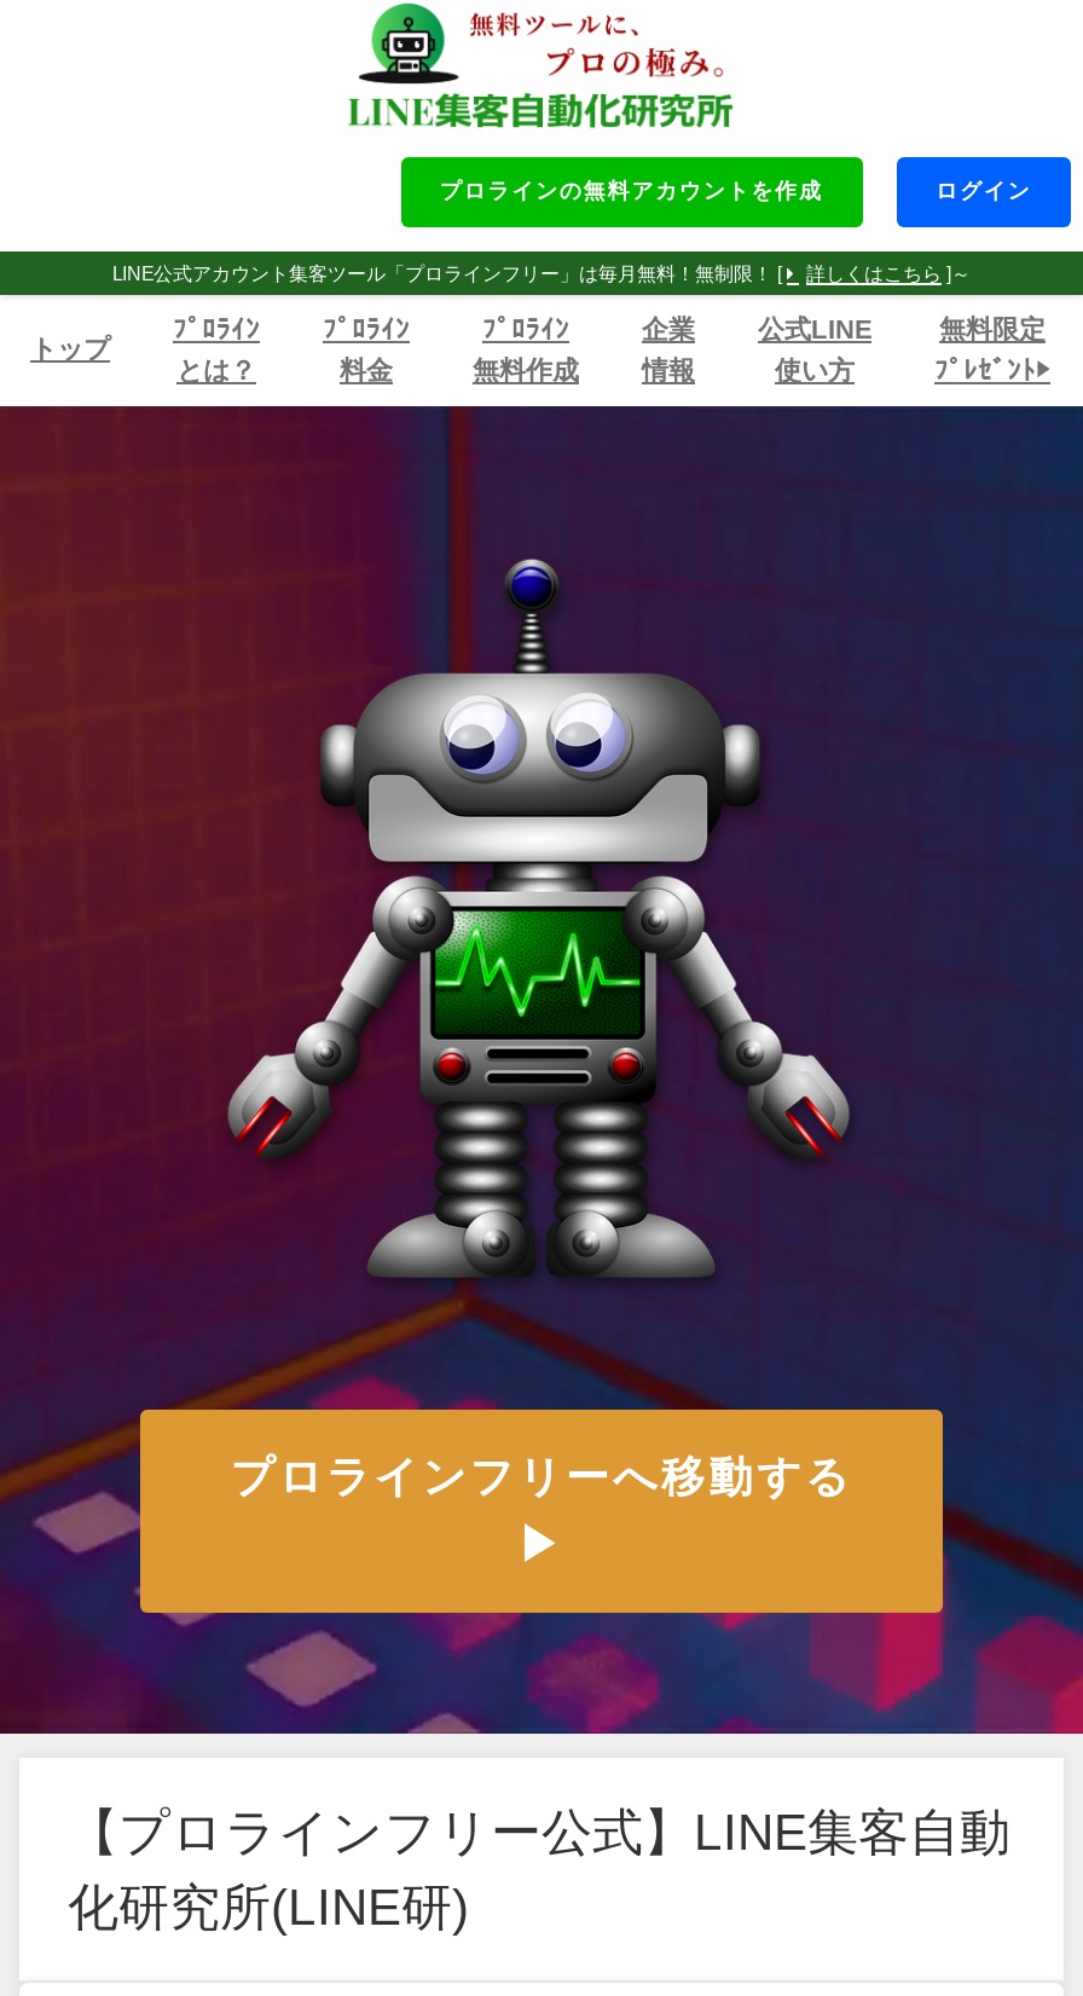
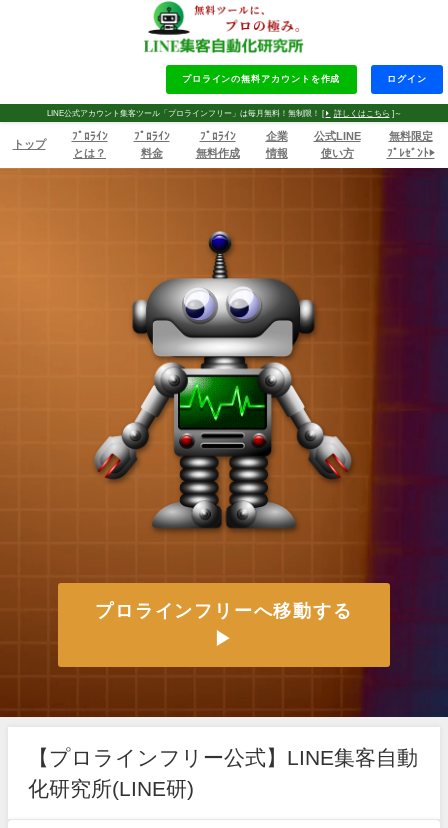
- [image]
+ [image]
